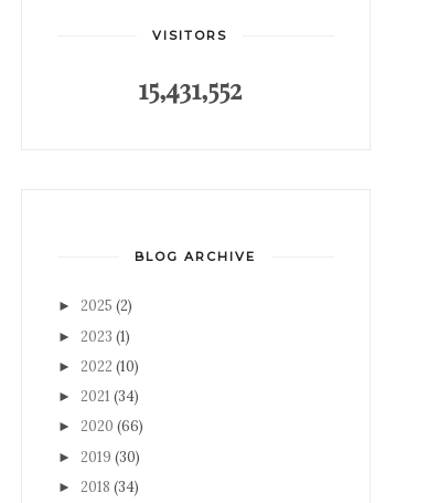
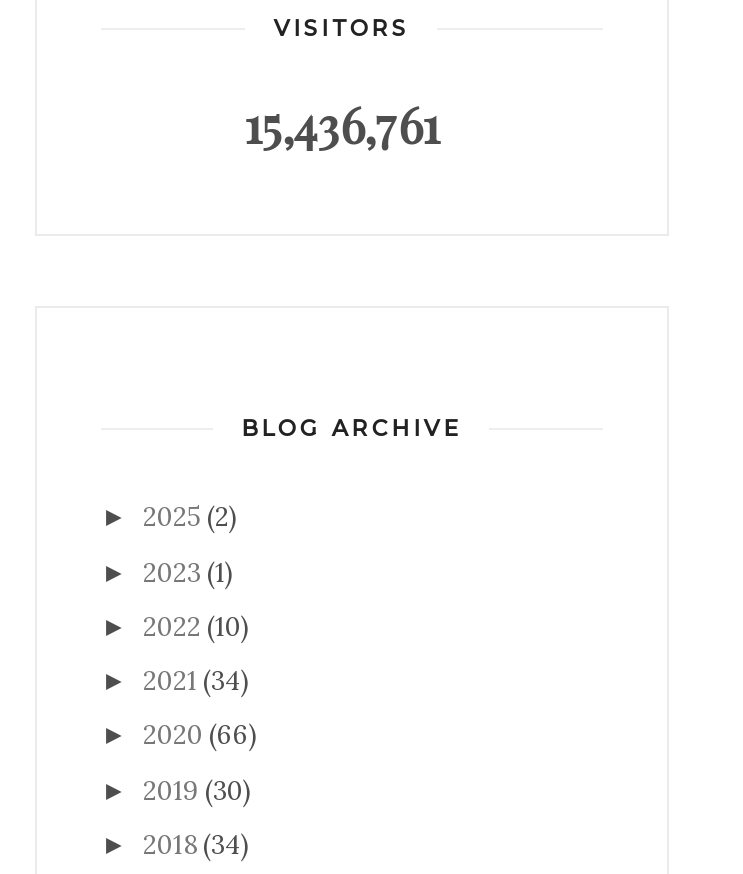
- 15,431,552
+ 15,436,761
